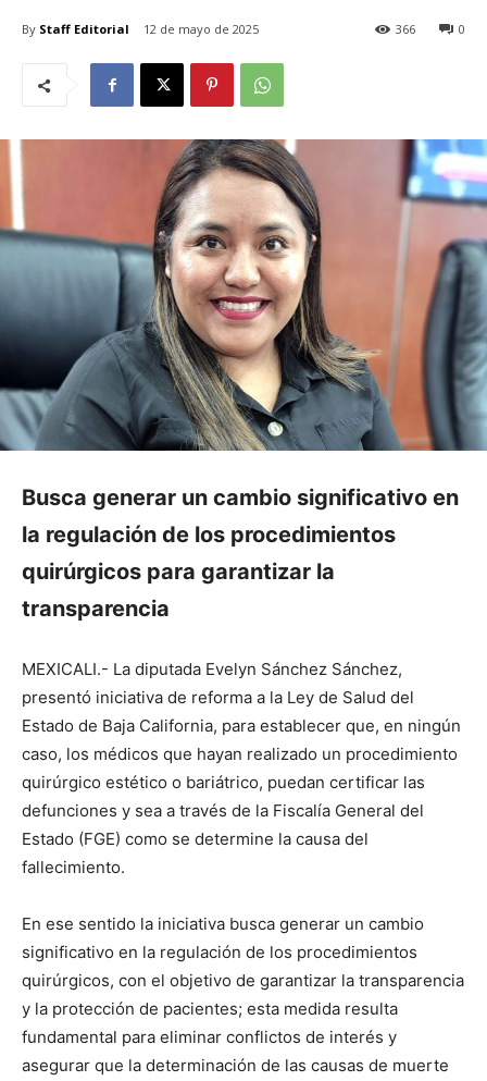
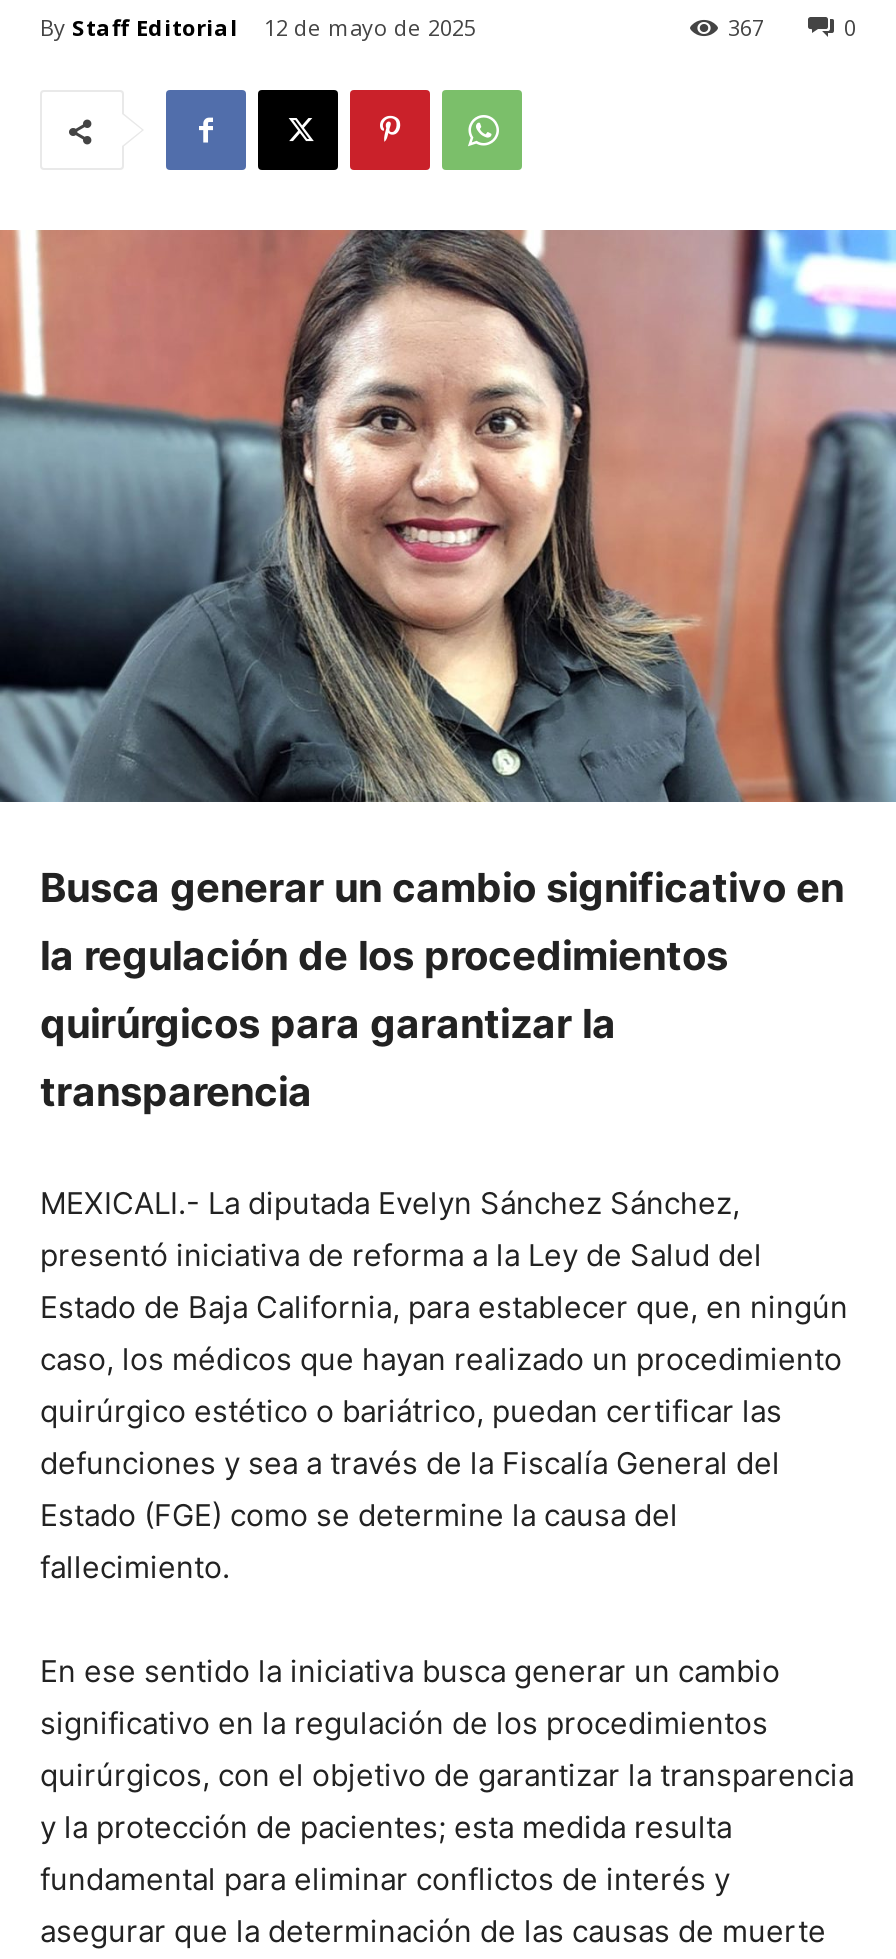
- 366
+ 367
